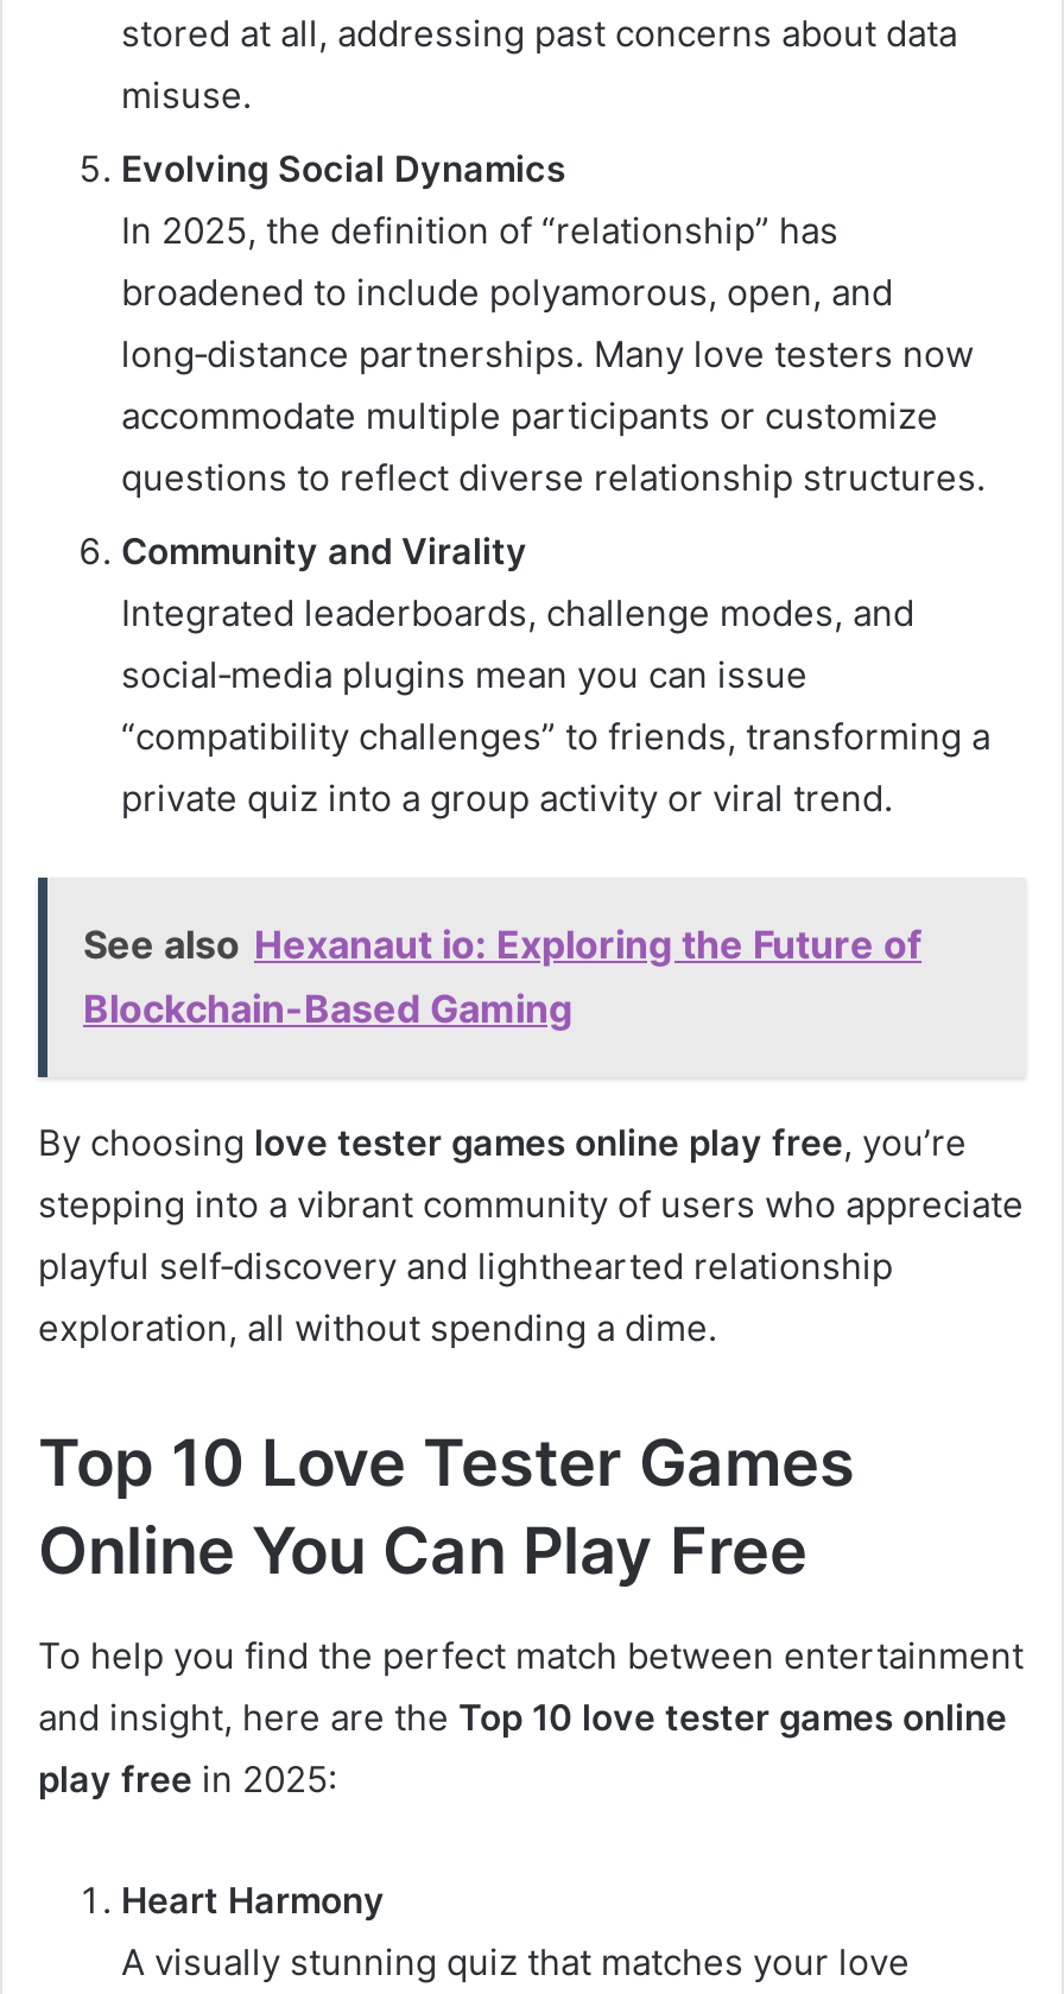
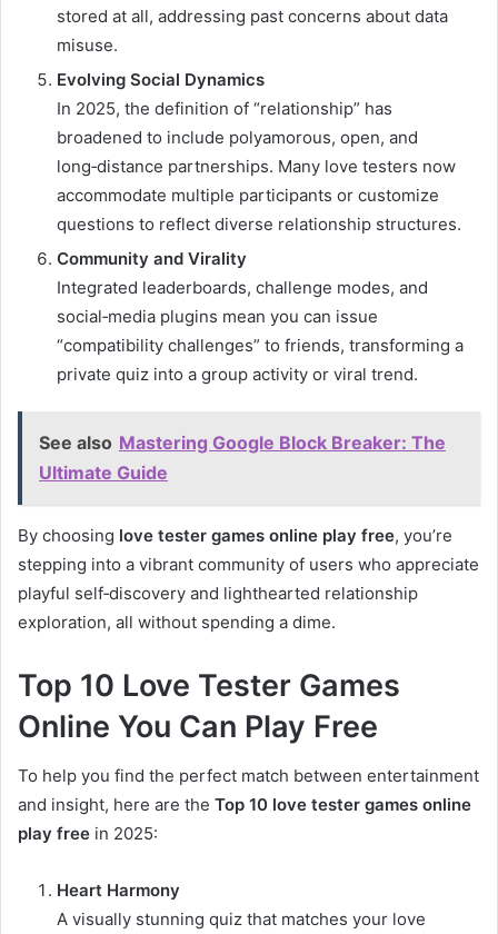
- See also Hexanaut io: Exploring the Future of
- Blockchain-Based Gaming
+ See also Mastering Google Block Breaker: The
+ Ultimate Guide
